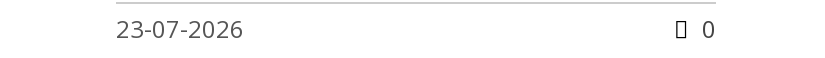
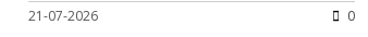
- 23-07-2026
+ 21-07-2026
